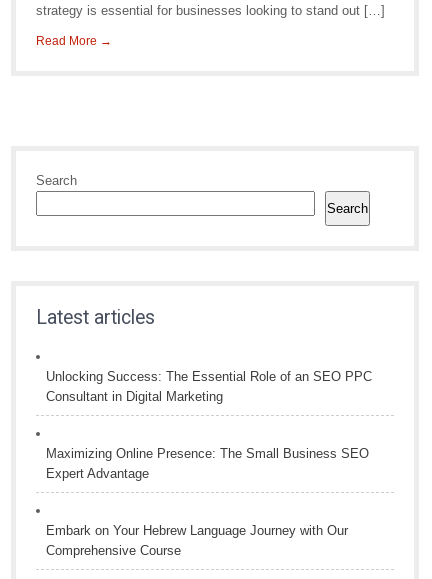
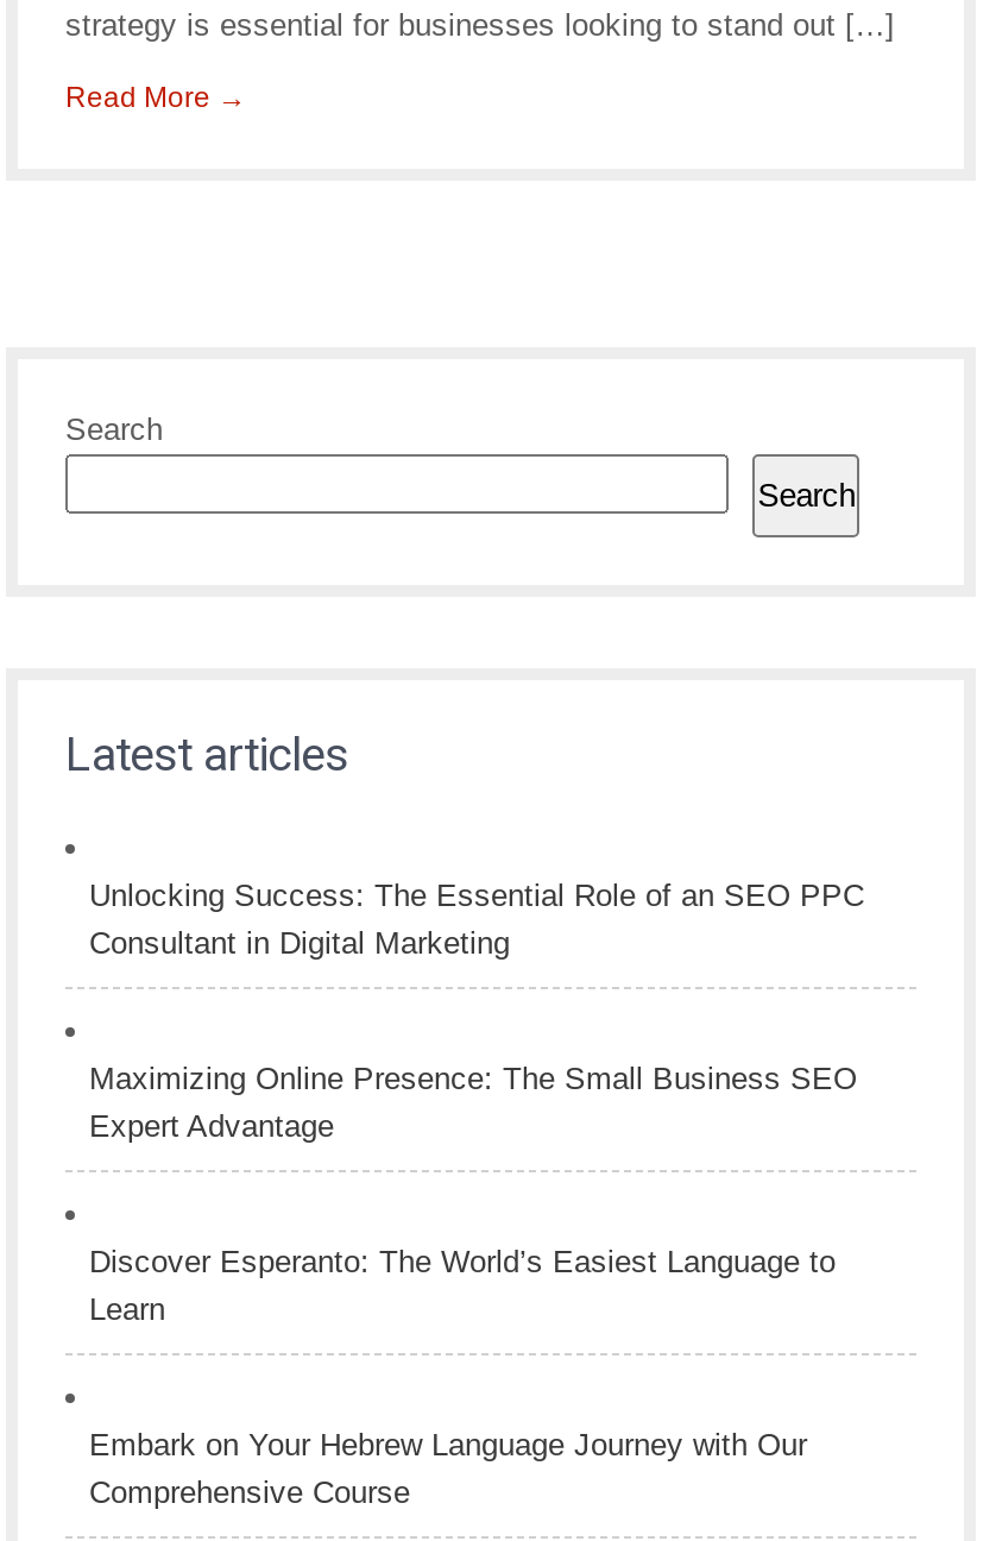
+ Discover Esperanto: The World’s Easiest Language to
+ Learn
